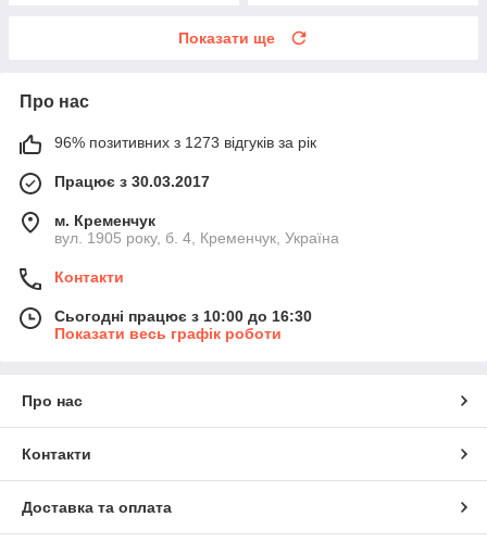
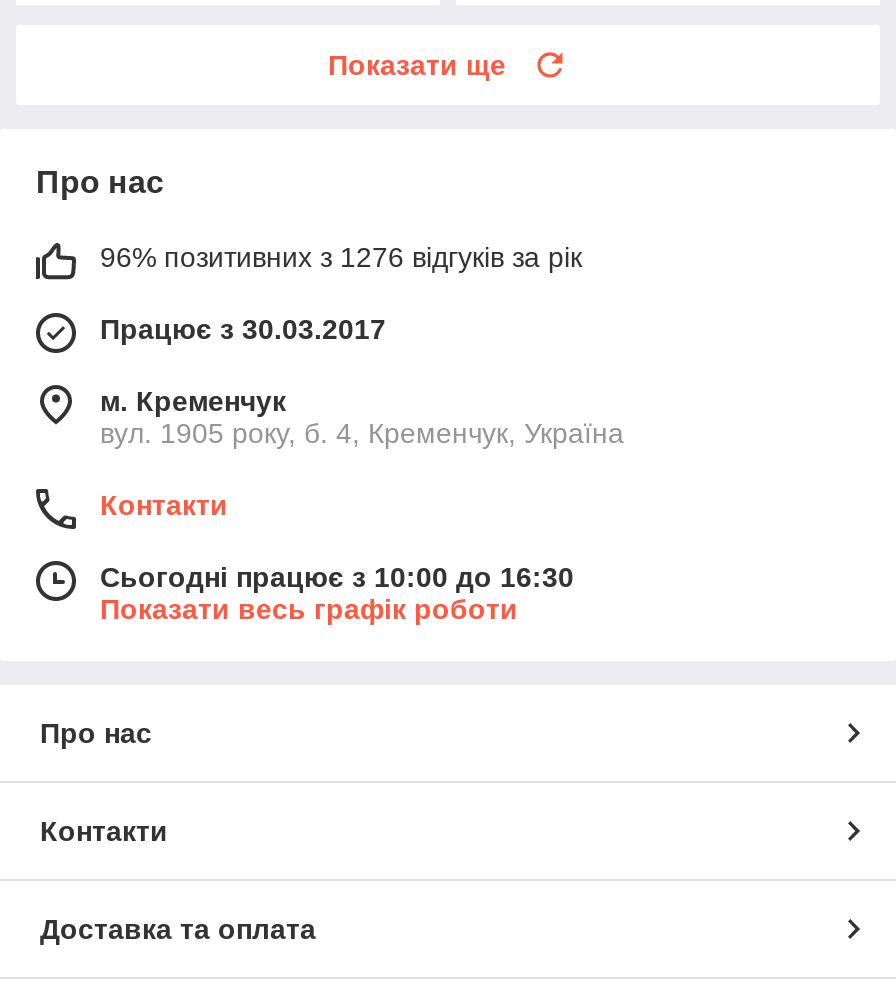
- 96% позитивних з 1273 відгуків за рік
+ 96% позитивних з 1276 відгуків за рік
